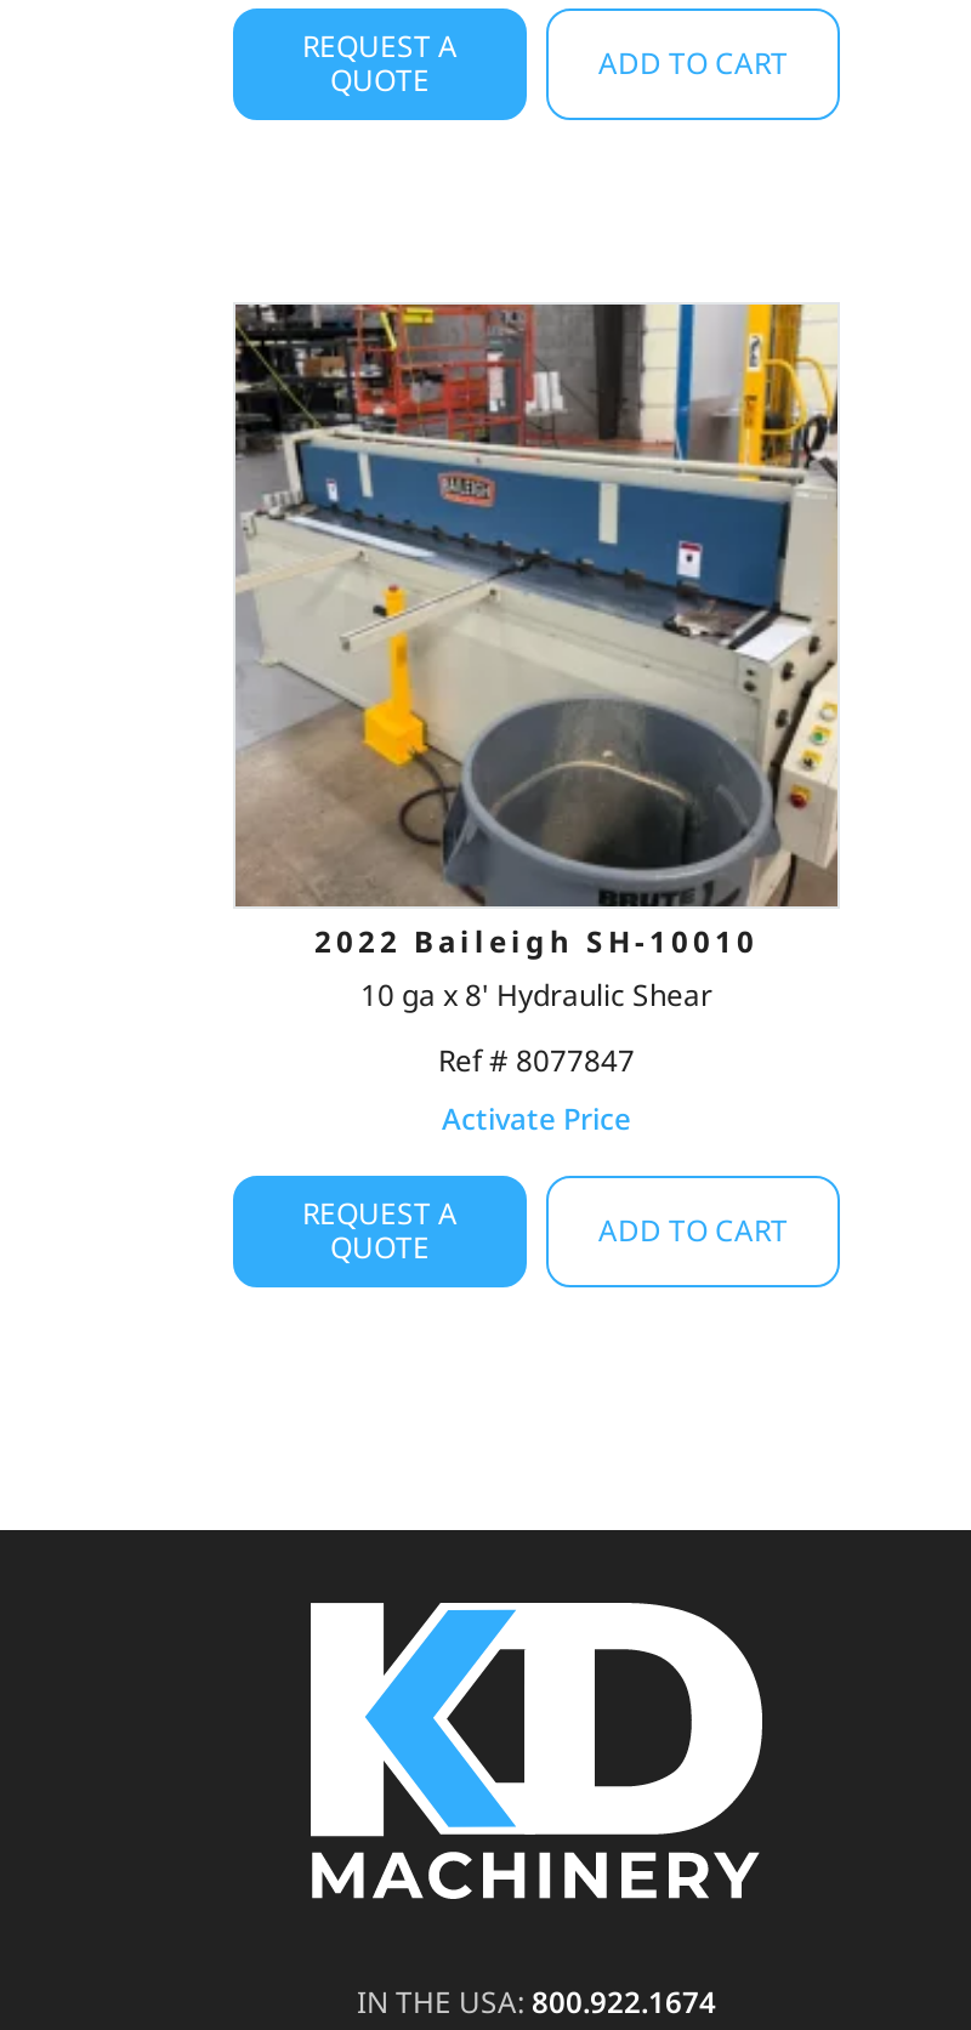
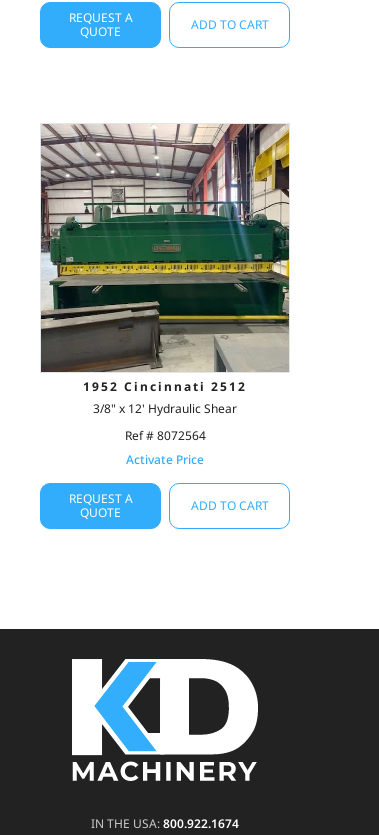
- [image]
- 2022 Baileigh SH-10010
- 10 ga x 8' Hydraulic Shear
+ [image]
+ 1952 Cincinnati 2512
+ 3/8" x 12' Hydraulic Shear

- Ref # 8077847
+ Ref # 8072564
